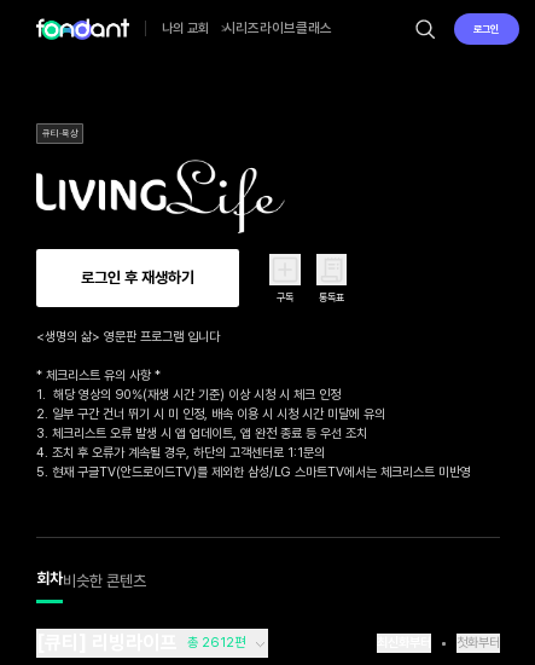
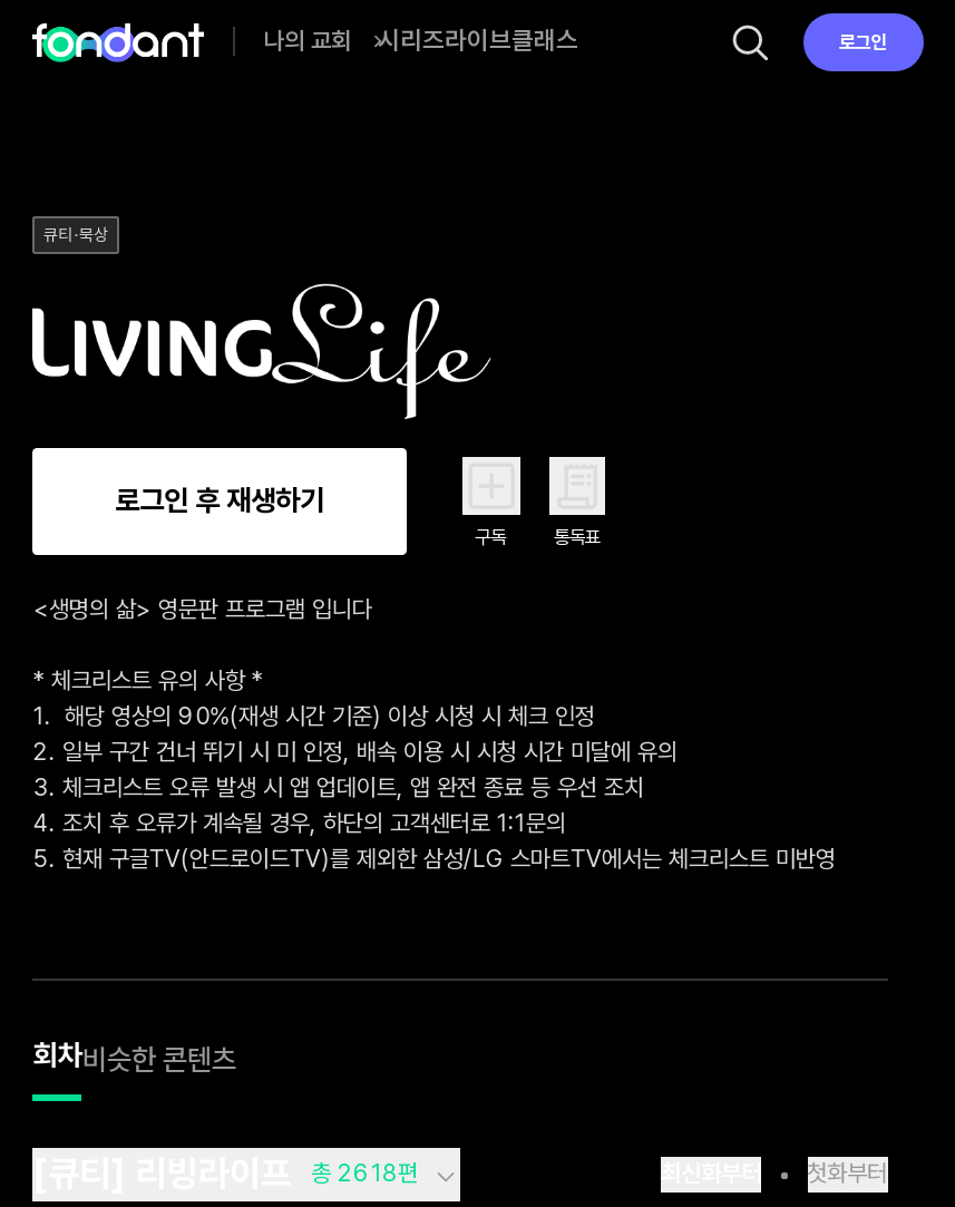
- 총 2612편
+ 총 2618편
